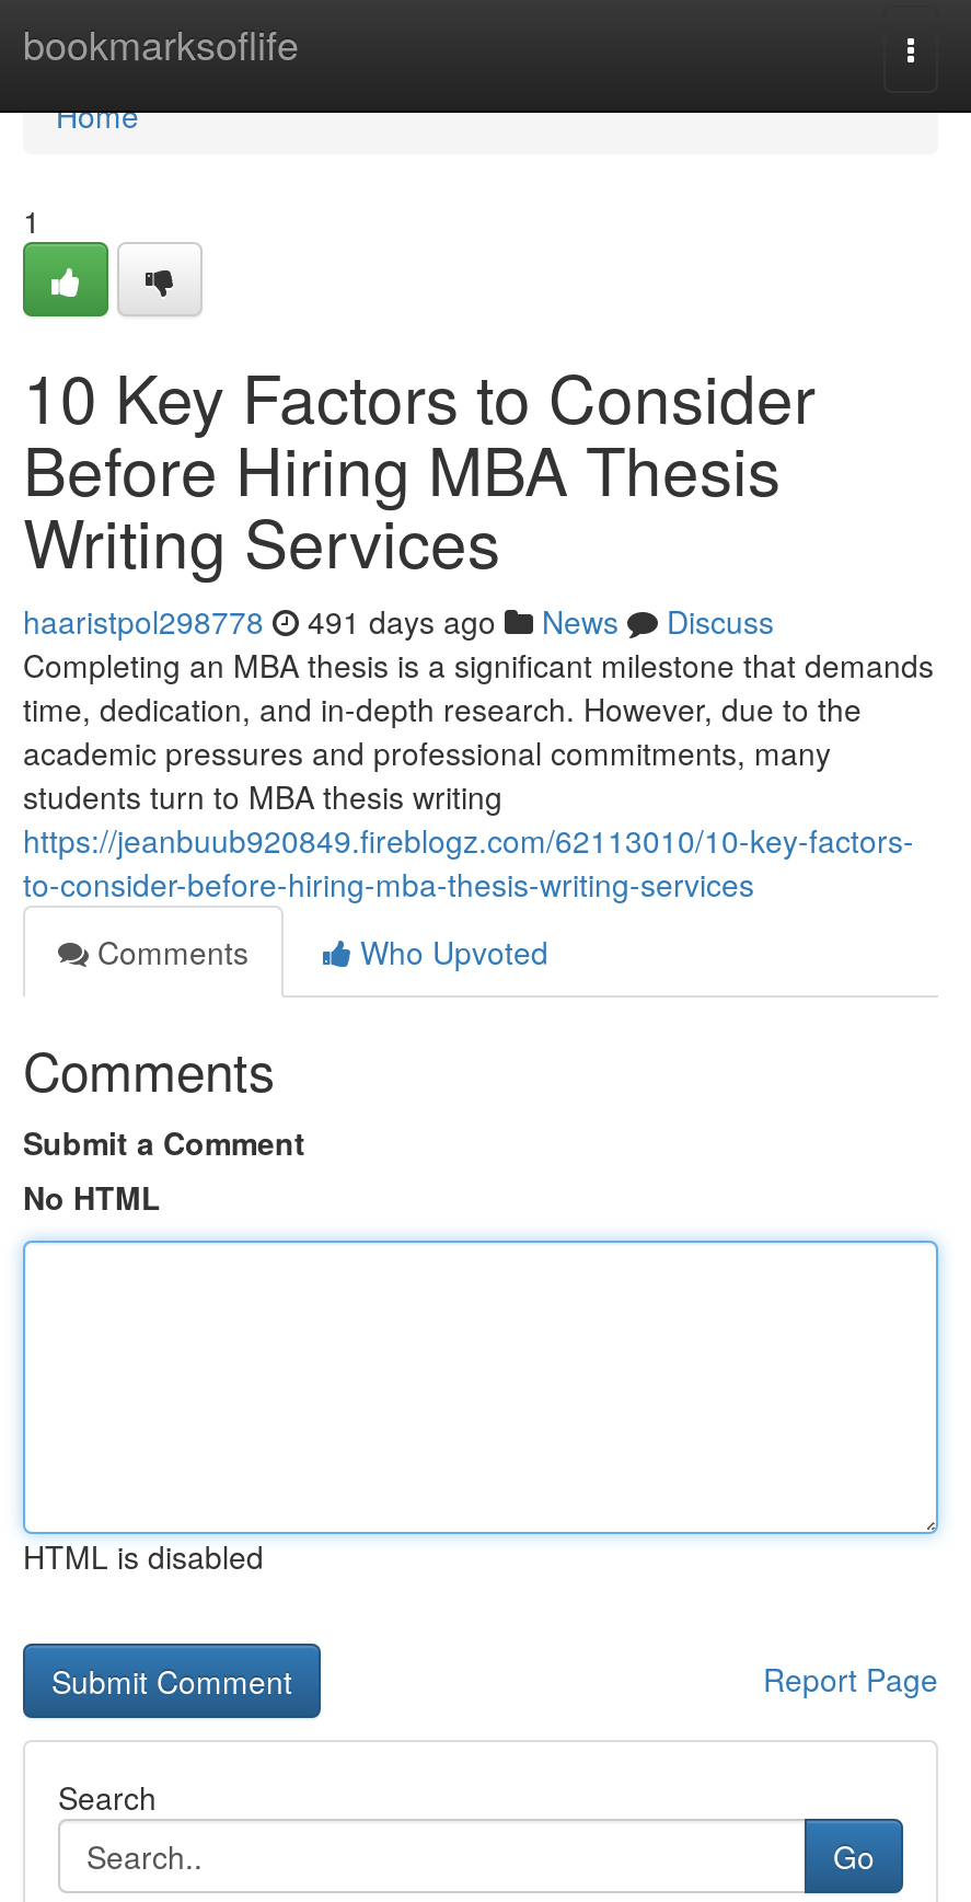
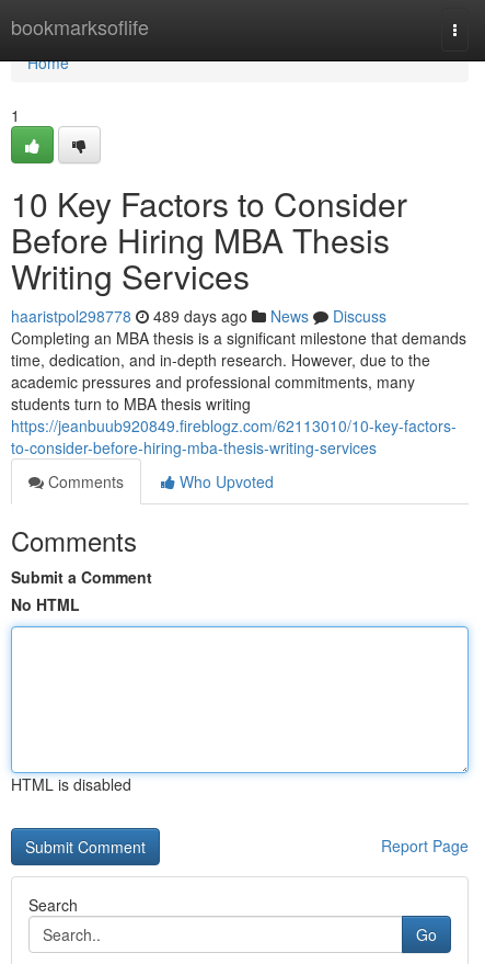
- haaristpol298778 491 days ago News Discuss
+ haaristpol298778 489 days ago News Discuss
